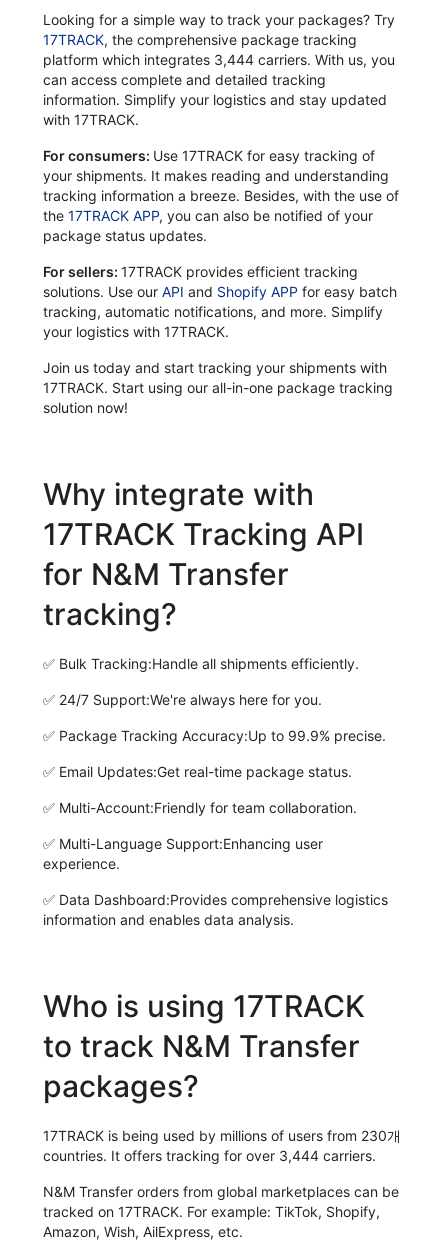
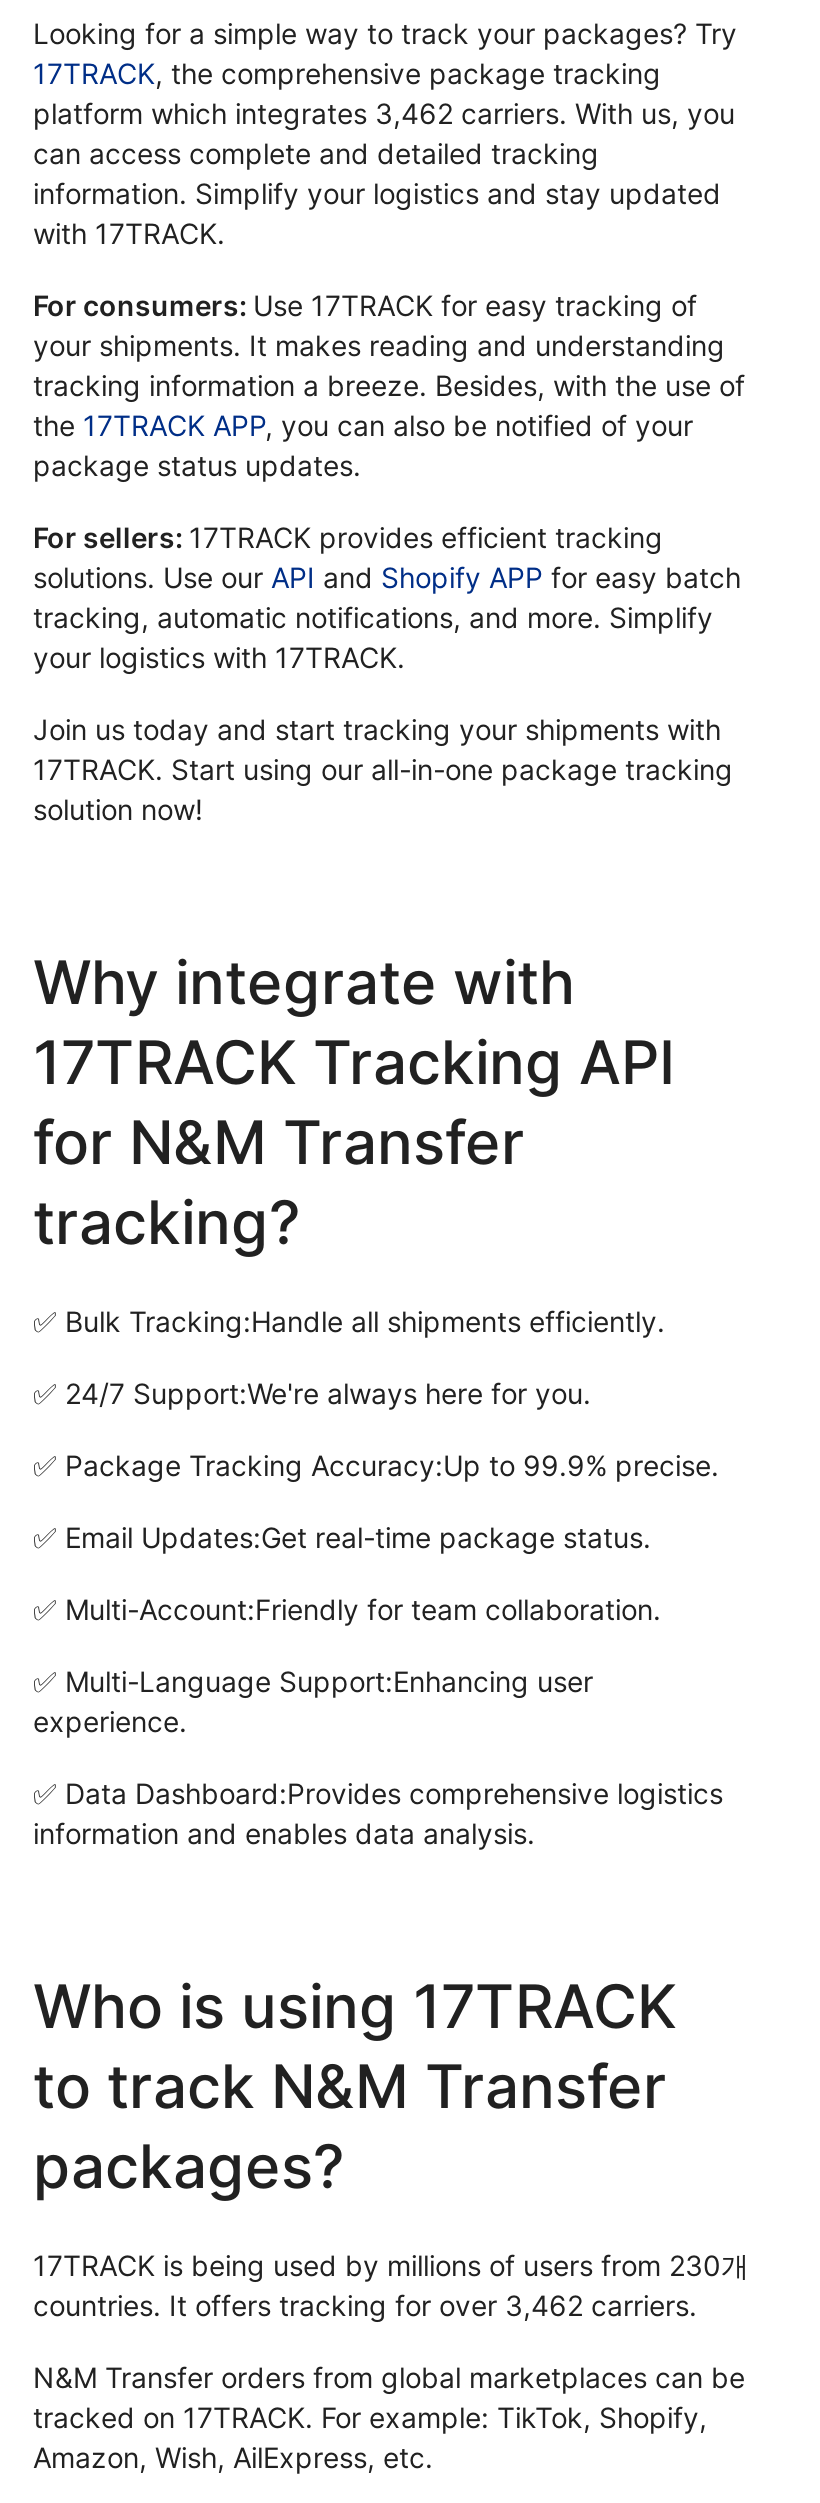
- platform which integrates 3,444 carriers. With us, you
+ platform which integrates 3,462 carriers. With us, you

- countries. It offers tracking for over 3,444 carriers.
+ countries. It offers tracking for over 3,462 carriers.
